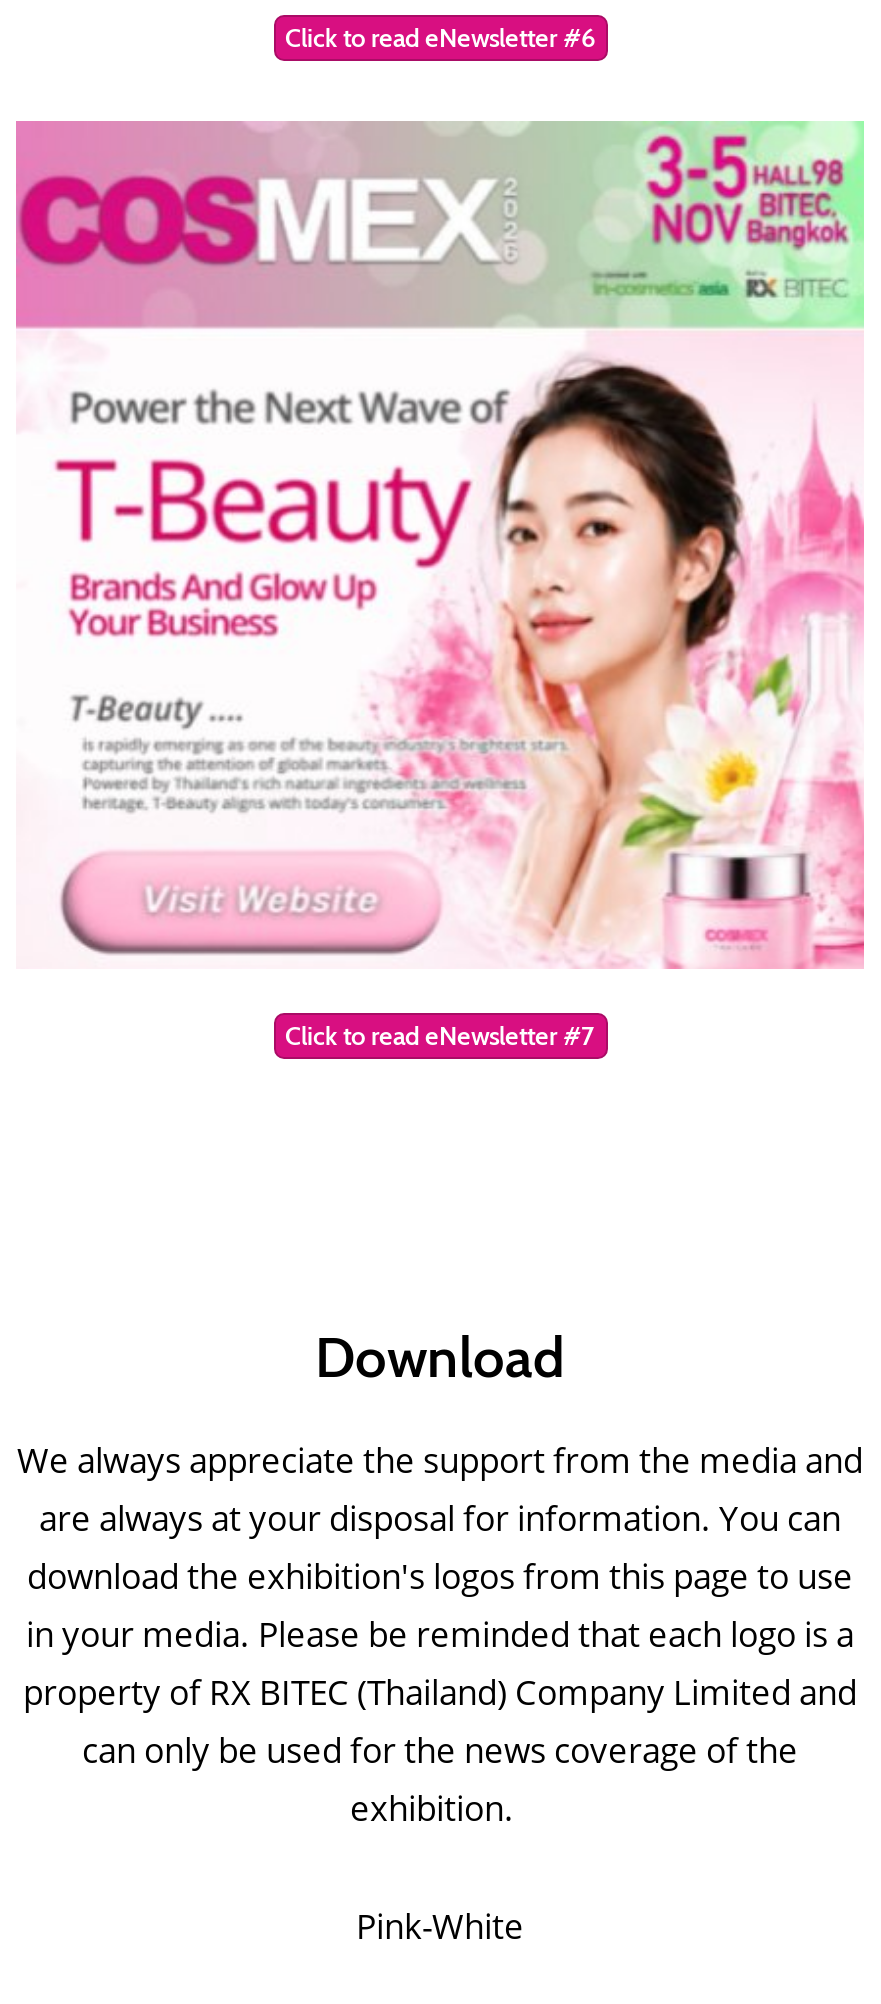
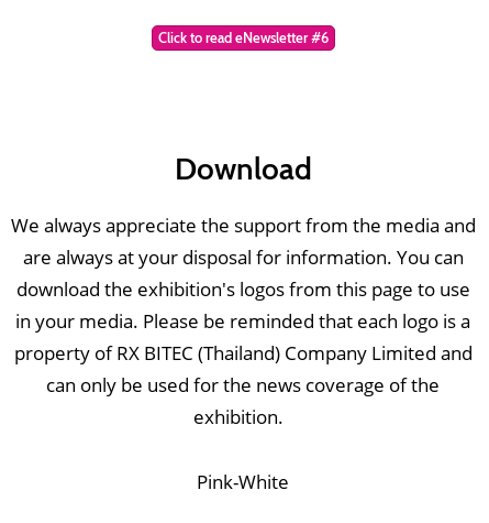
- [image]
- Click to read eNewsletter #7
